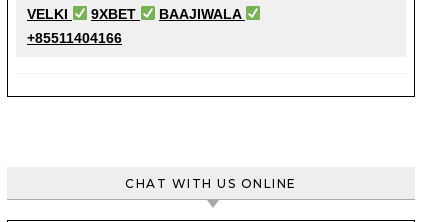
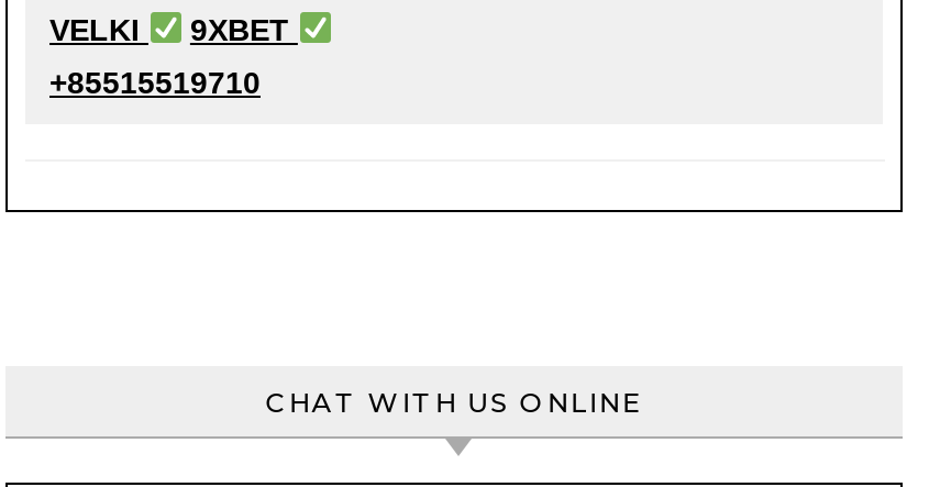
- BAAJIWALA
- +85511404166
+ +85515519710
